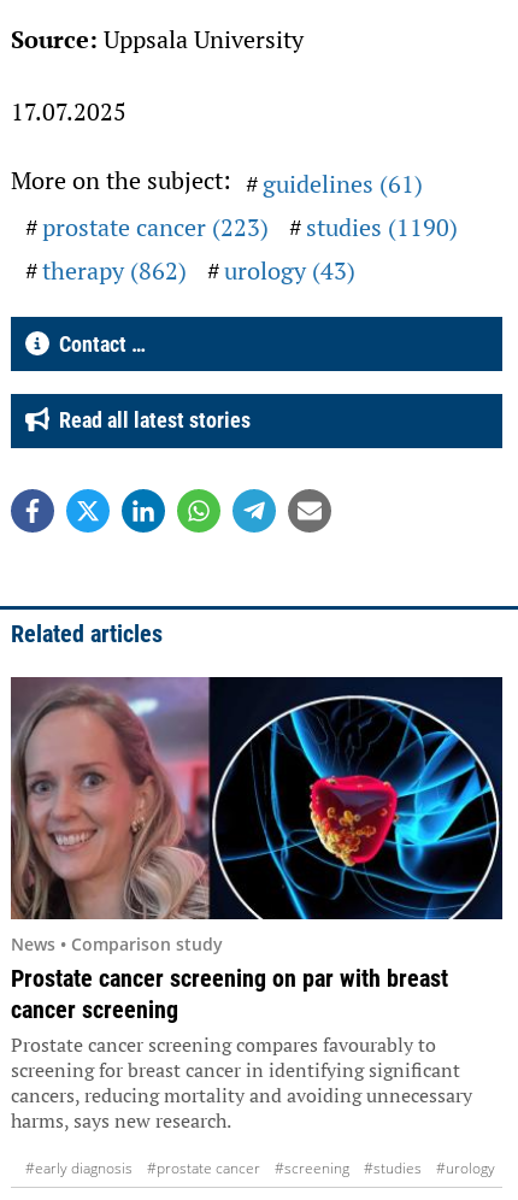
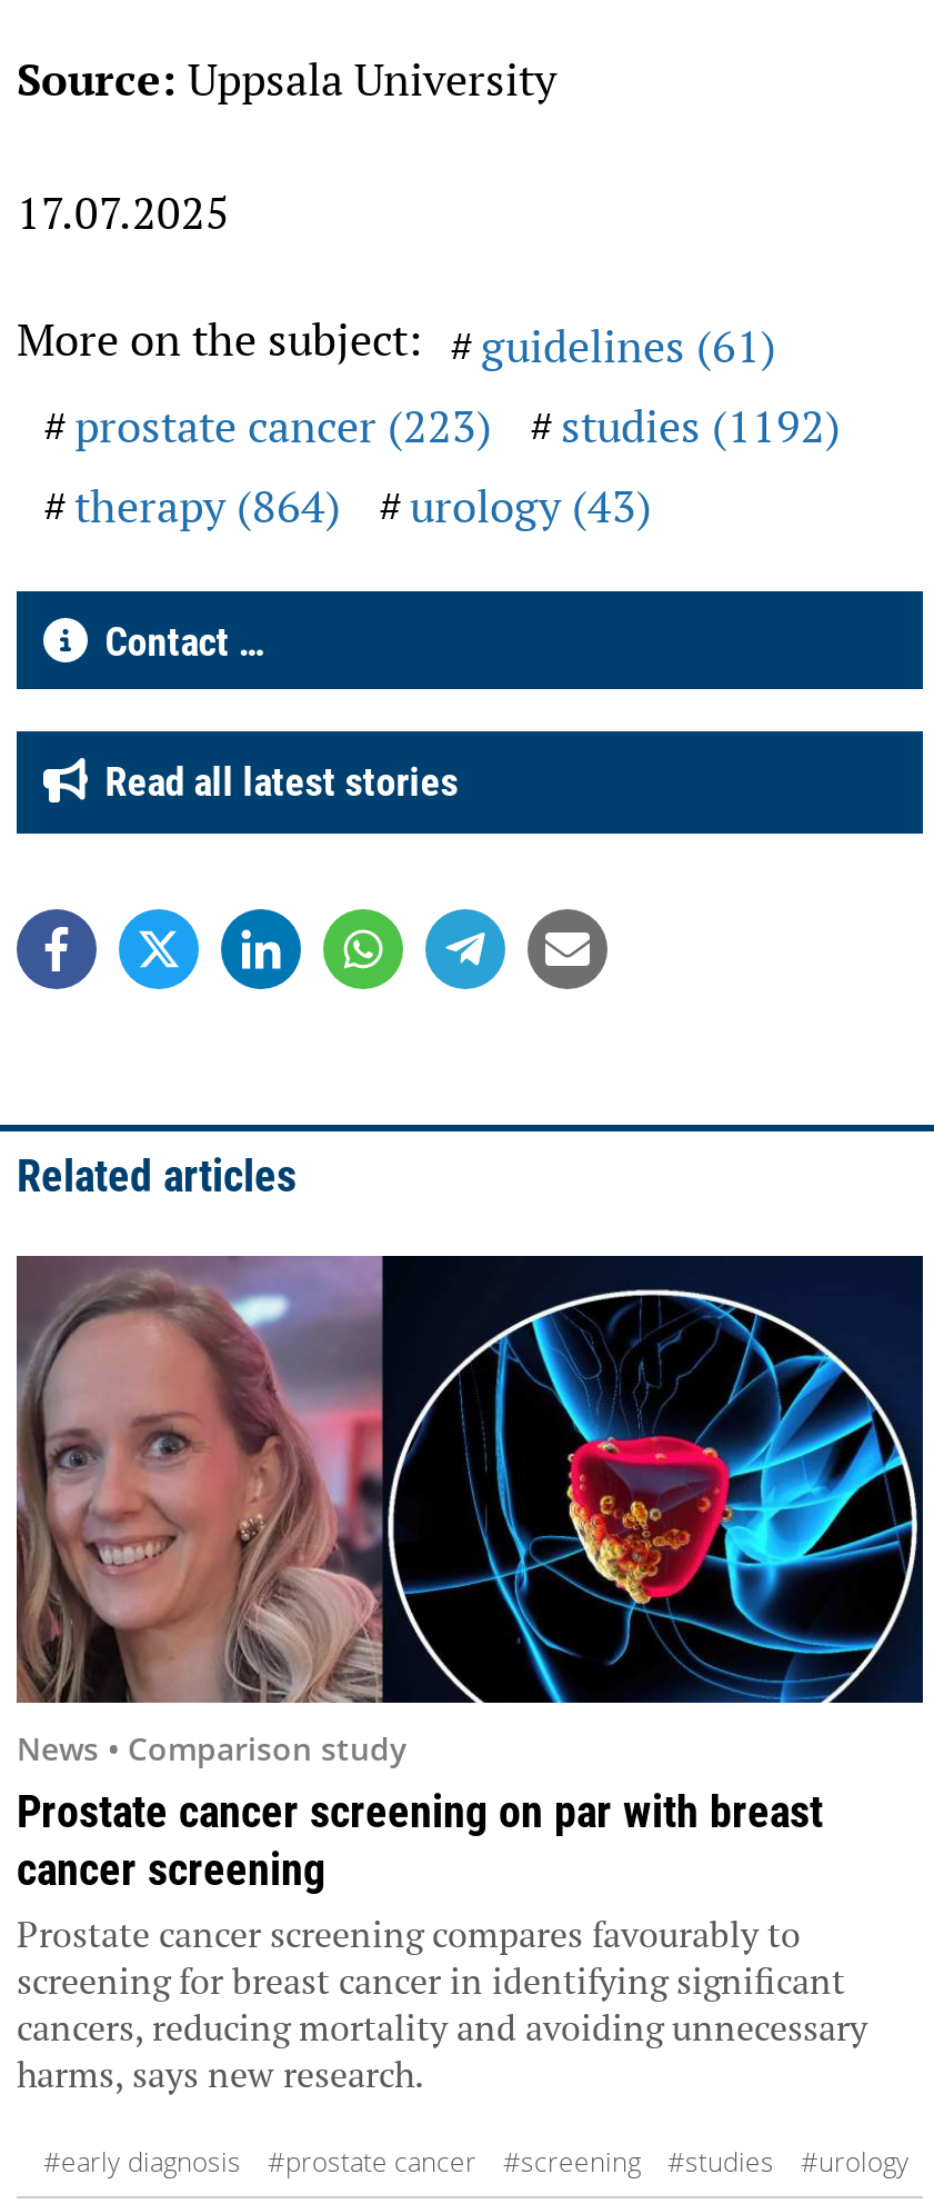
- prostate cancer (223) studies (1190)
+ prostate cancer (223) studies (1192)

- therapy (862) urology (43)
+ therapy (864) urology (43)
